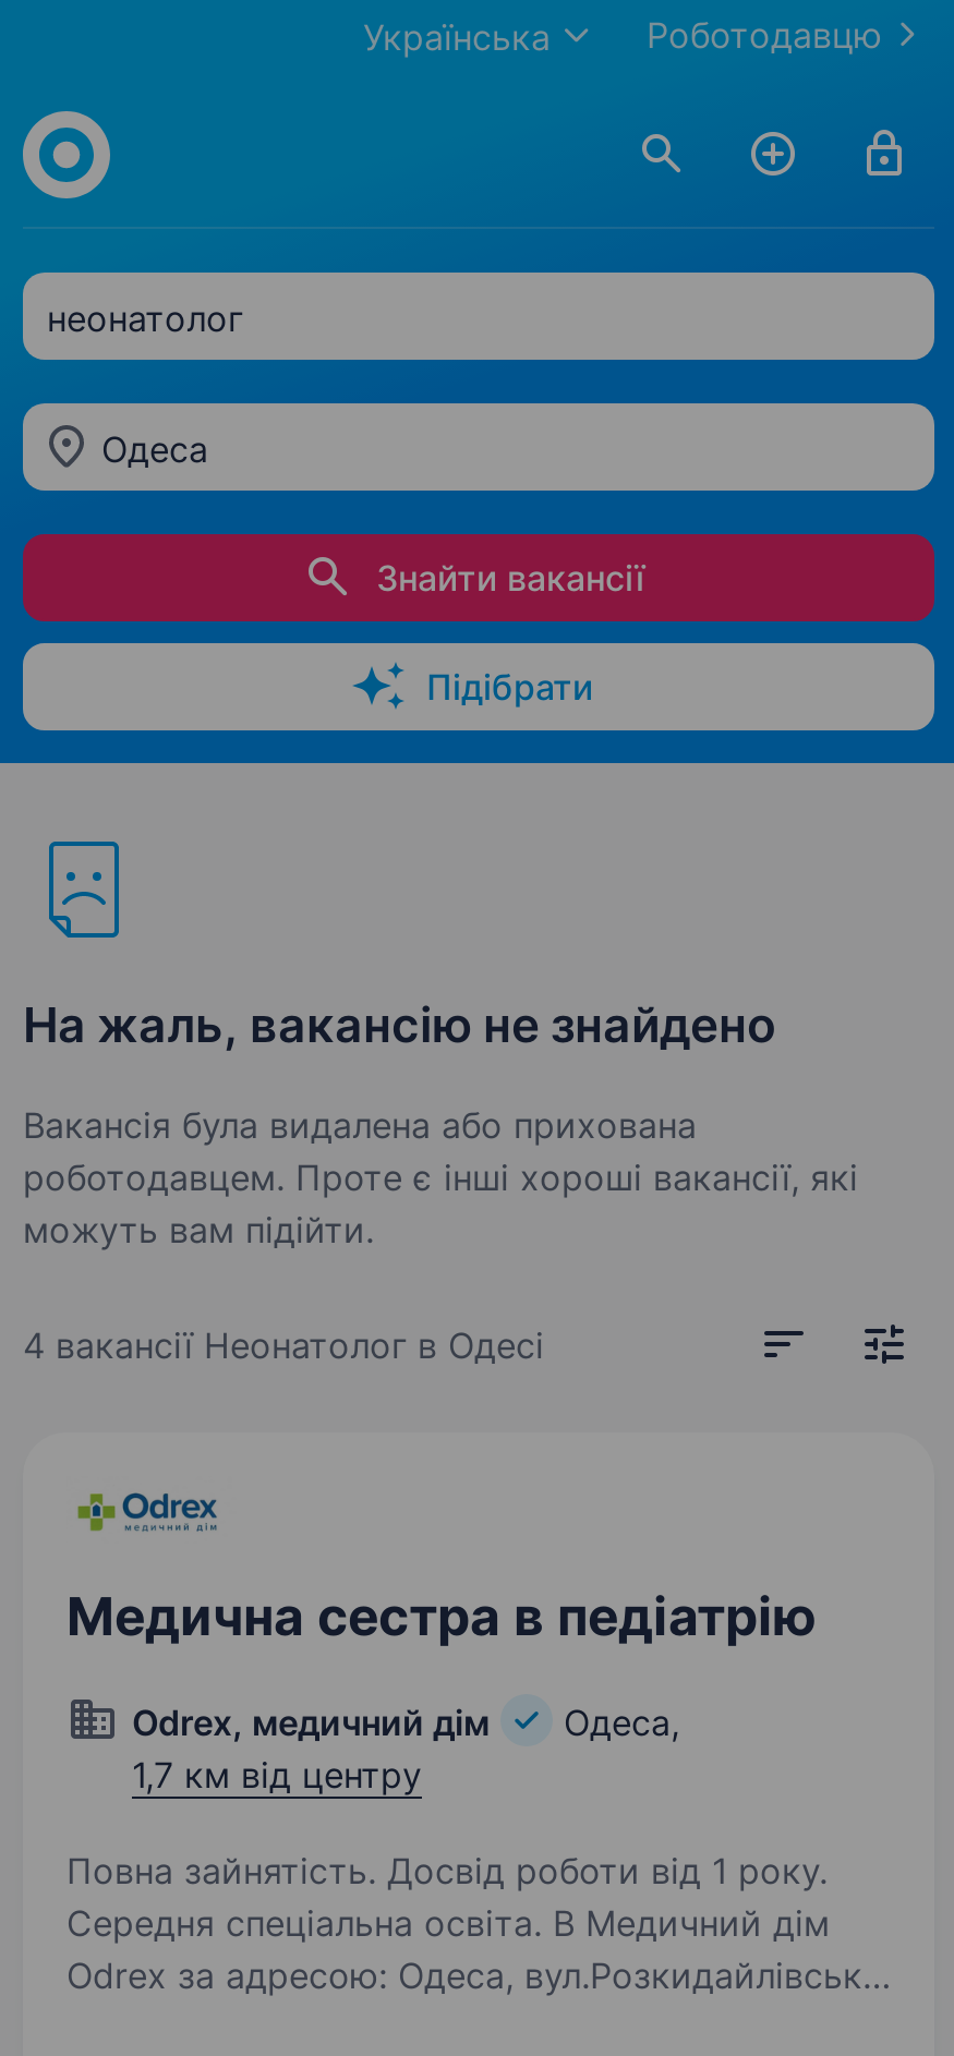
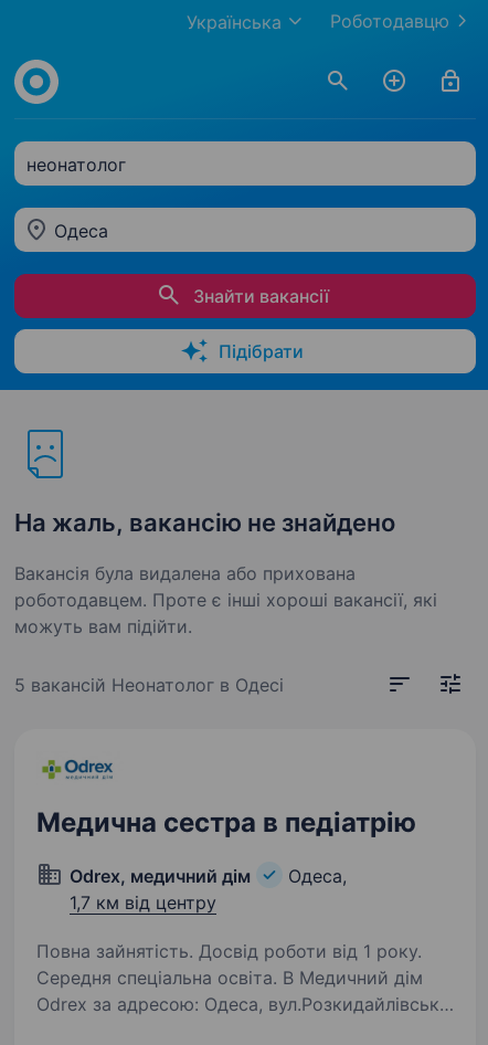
- 4 вакансії Неонатолог в Одесі
+ 5 вакансій Неонатолог в Одесі
